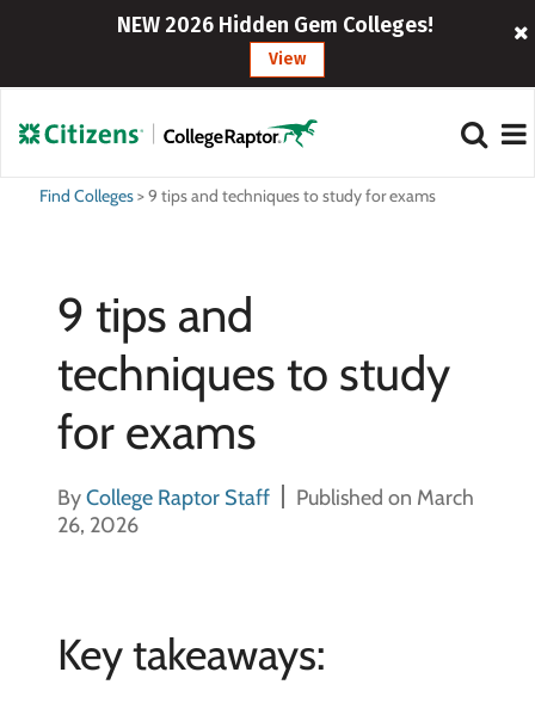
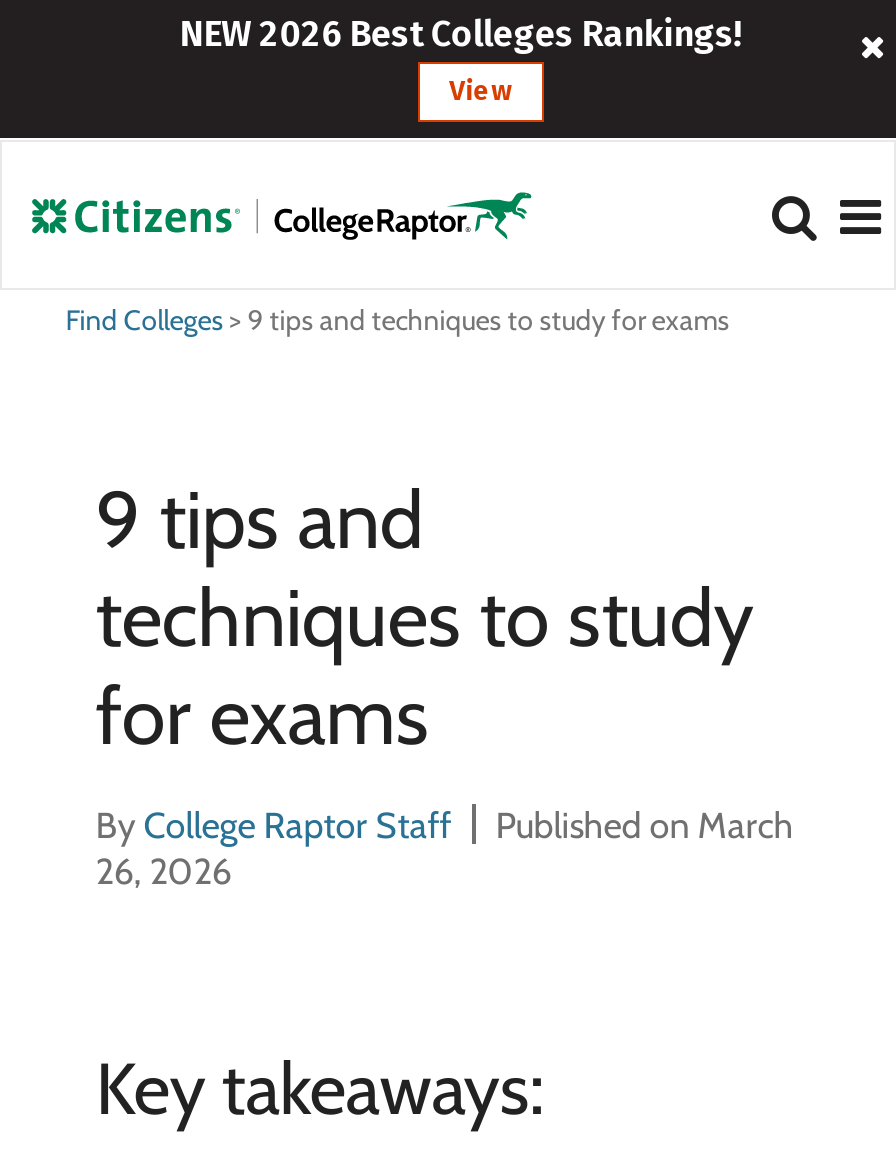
- NEW 2026 Hidden Gem Colleges!
+ NEW 2026 Best Colleges Rankings!
